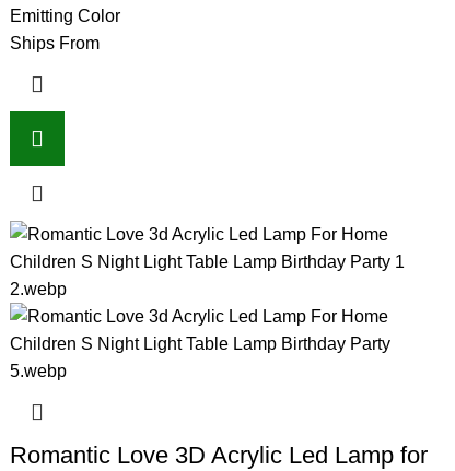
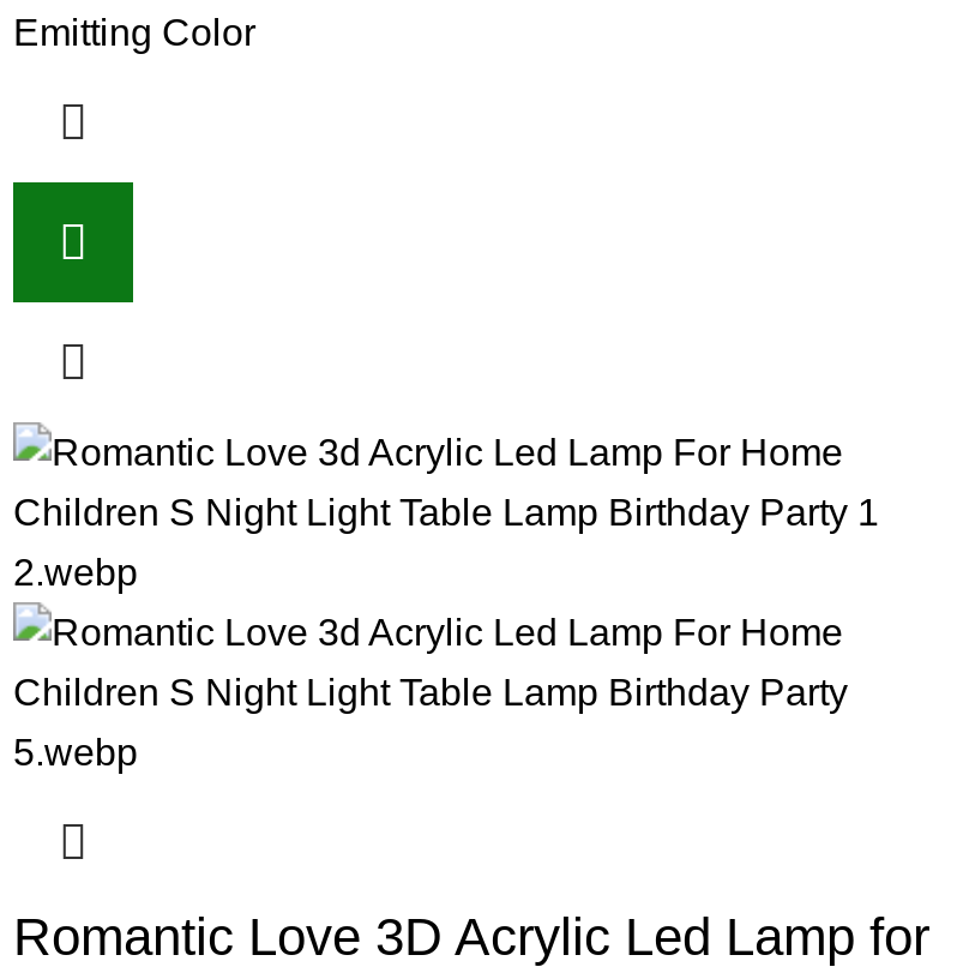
- Ships From
